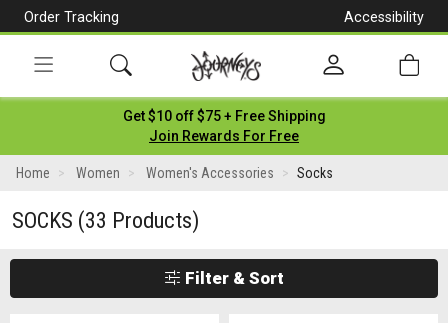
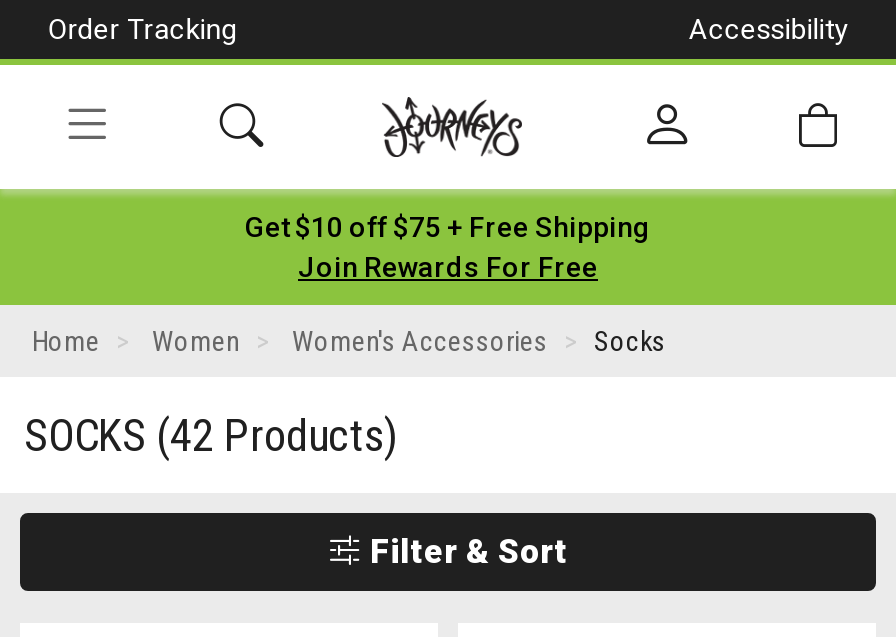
- SOCKS (33 Products)
+ SOCKS (42 Products)
